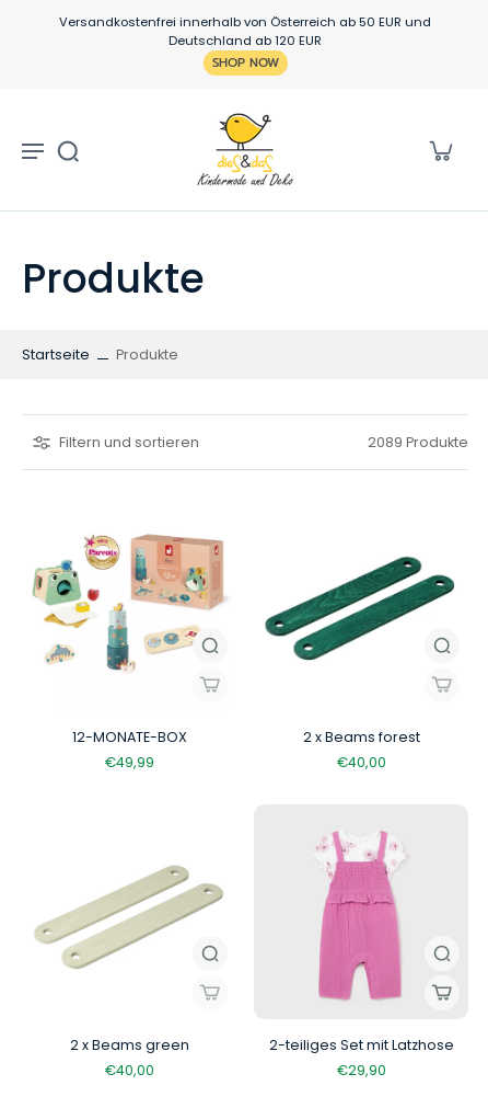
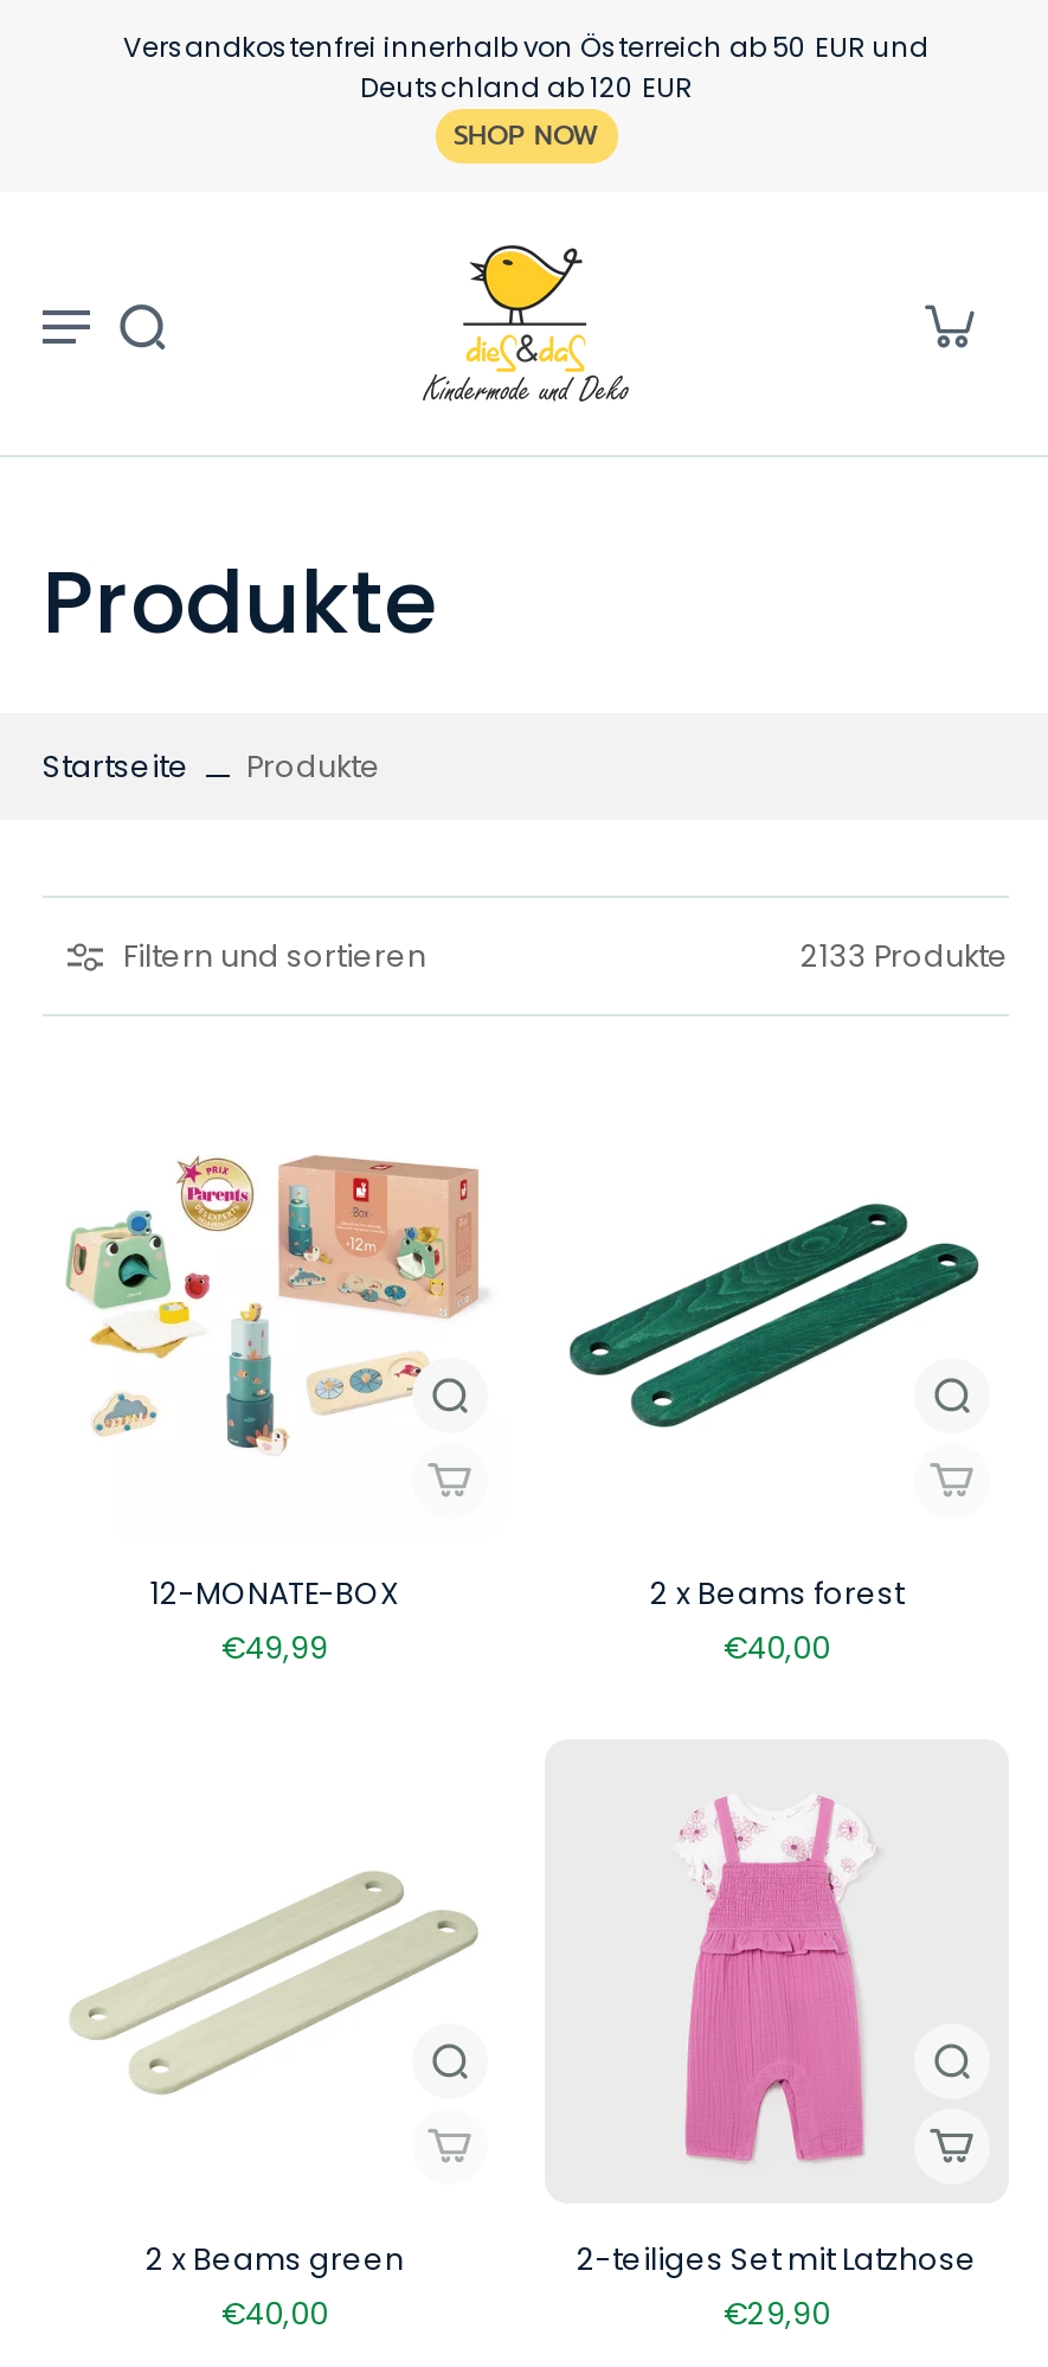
- 2089 Produkte
+ 2133 Produkte
